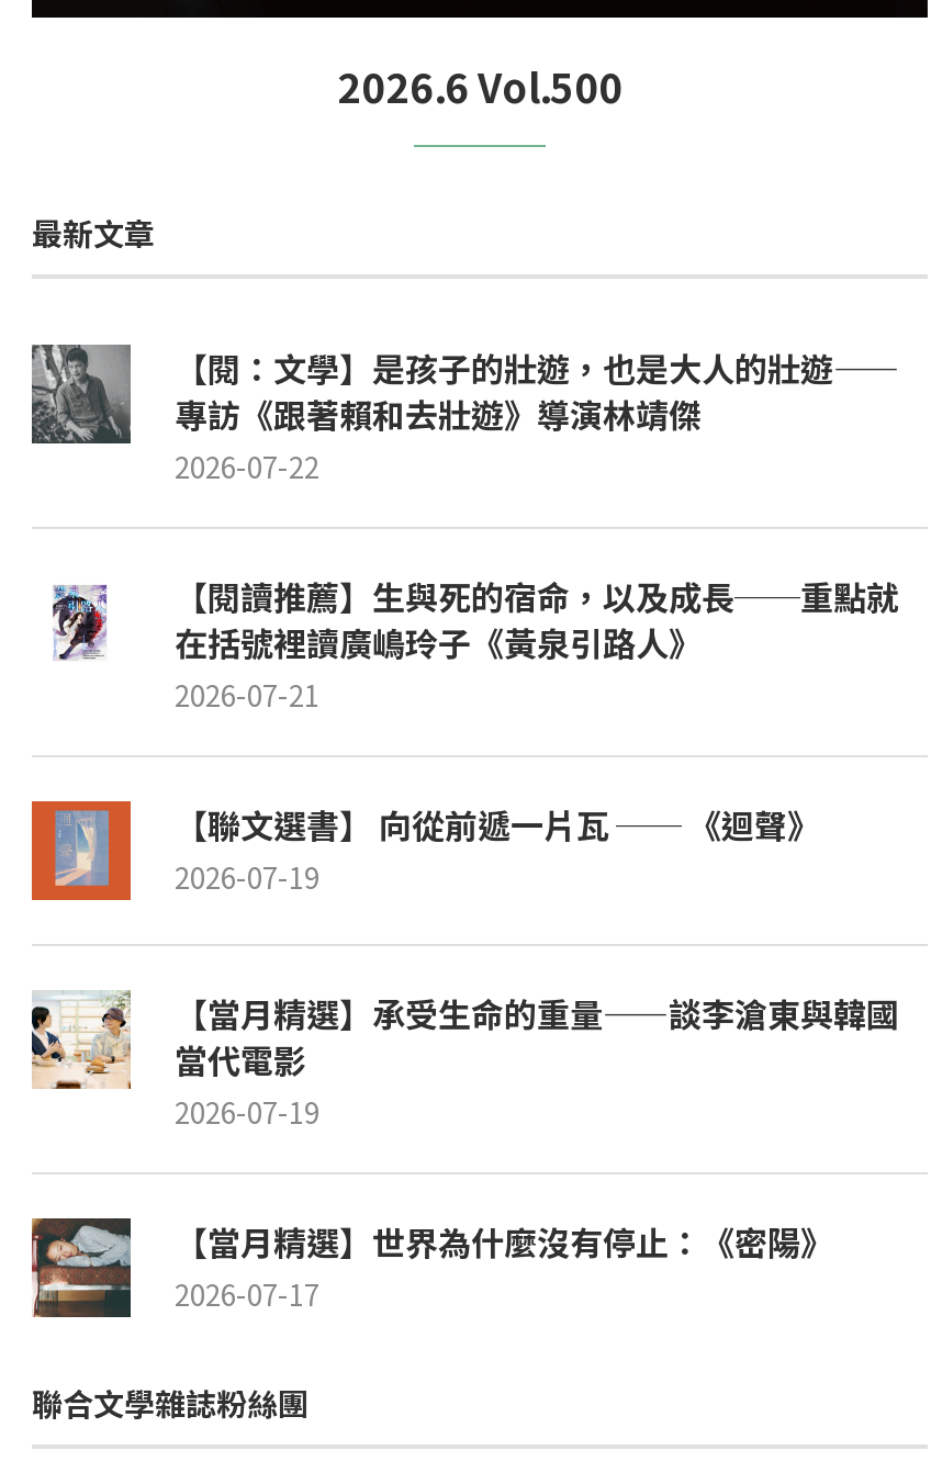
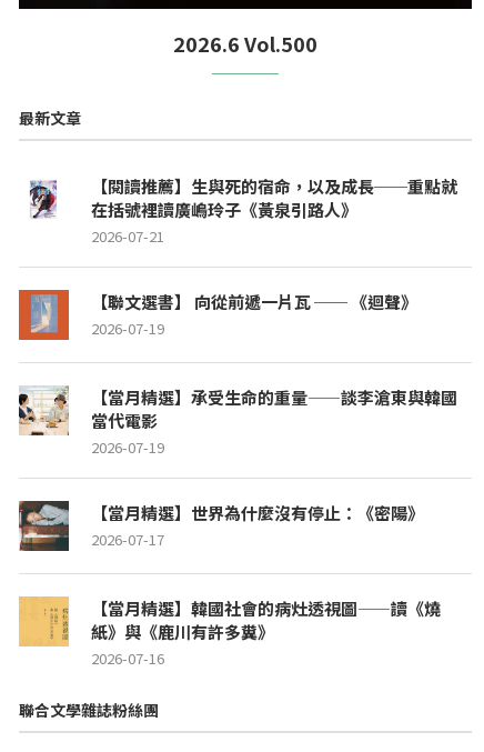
- [image]
- 【閱：文學】是孩子的壯遊，也是大人的壯遊——
- 專訪《跟著賴和去壯遊》導演林靖傑
- 2026-07-22

moved up: [image] | 在括號裡讀廣嶋玲子《黃泉引路人》 | 2026-07-21 | ... | 【當月精選】世界為什麼沒有停止：《密陽》 | 2026-07-17

+ [image]
+ 【當月精選】韓國社會的病灶透視圖——讀《燒
+ 紙》與《鹿川有許多糞》
+ 2026-07-16
